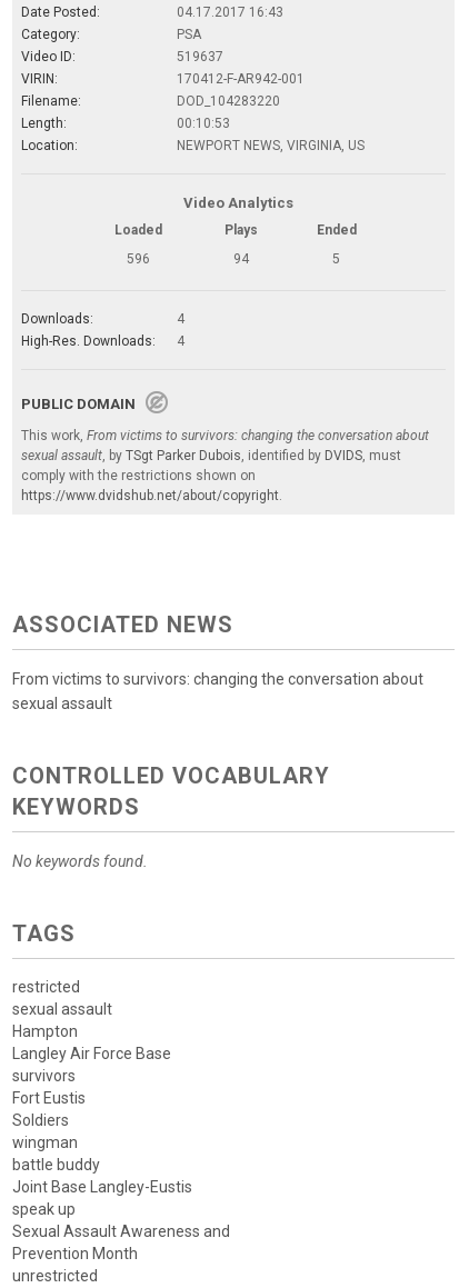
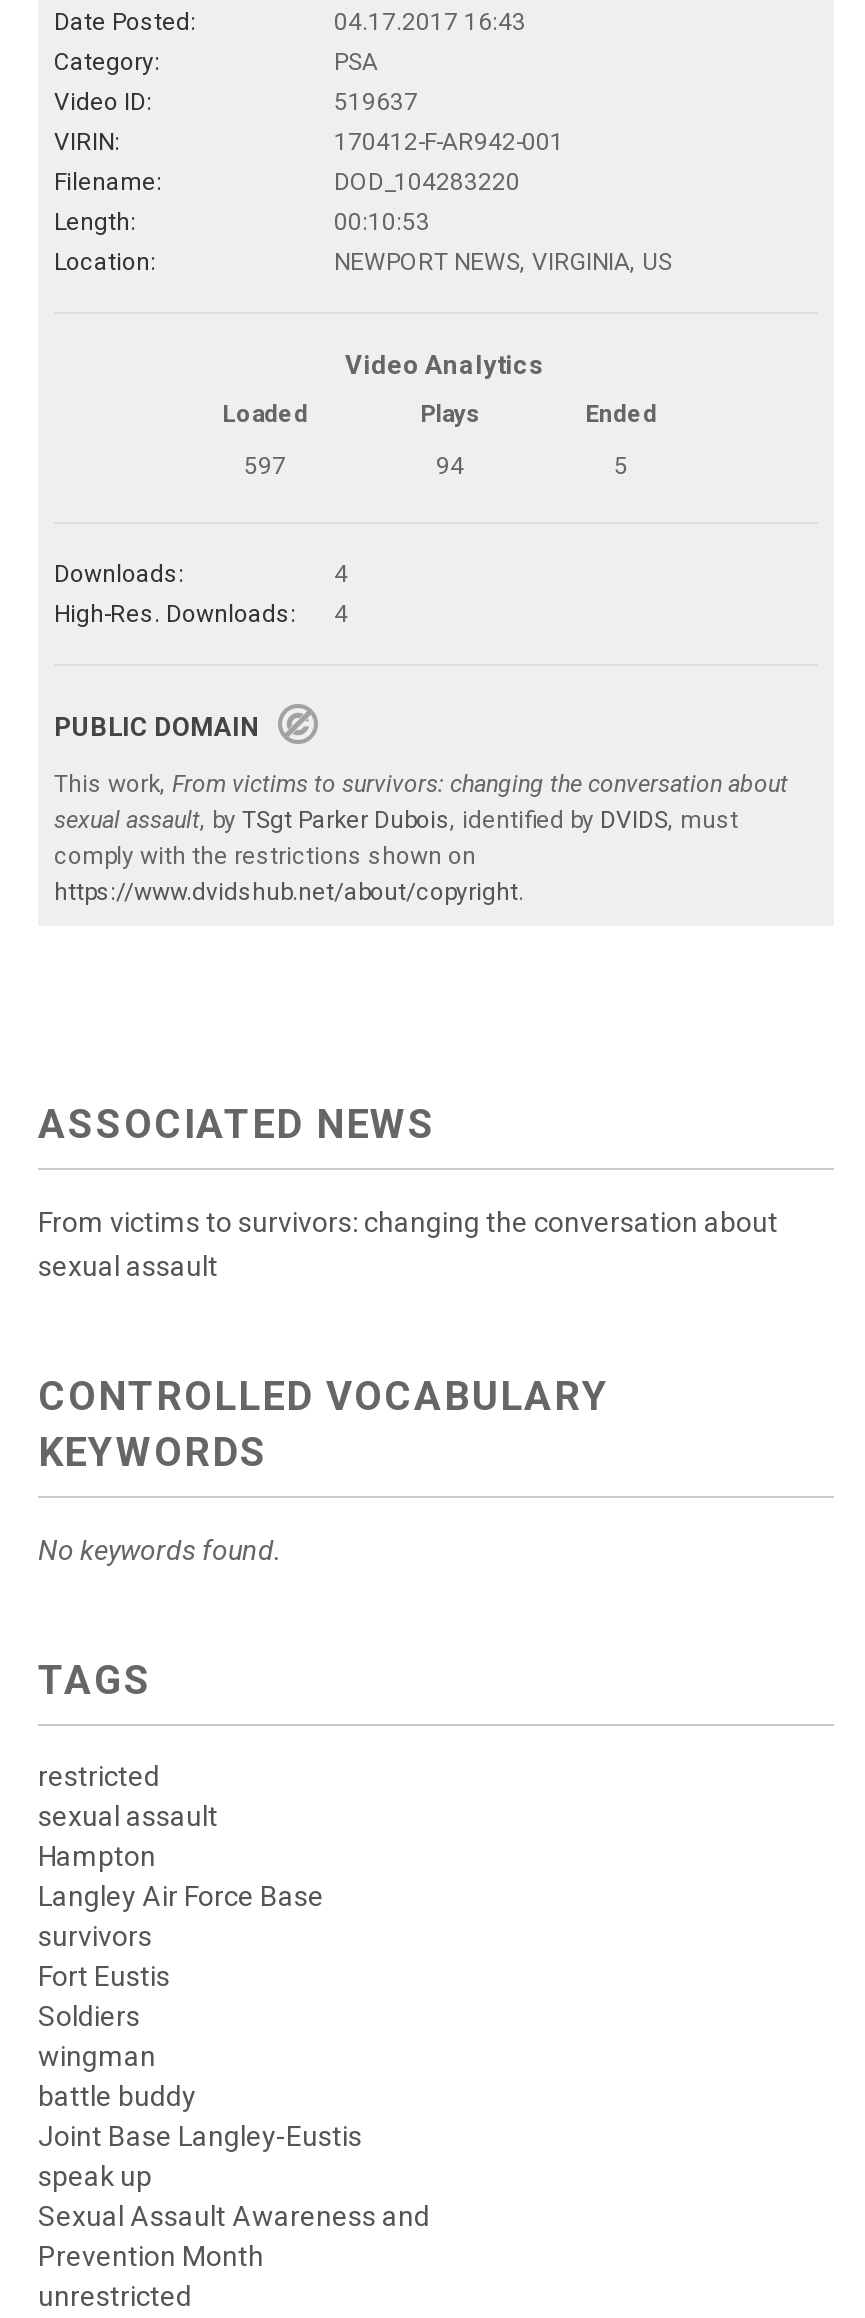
- 596
+ 597
